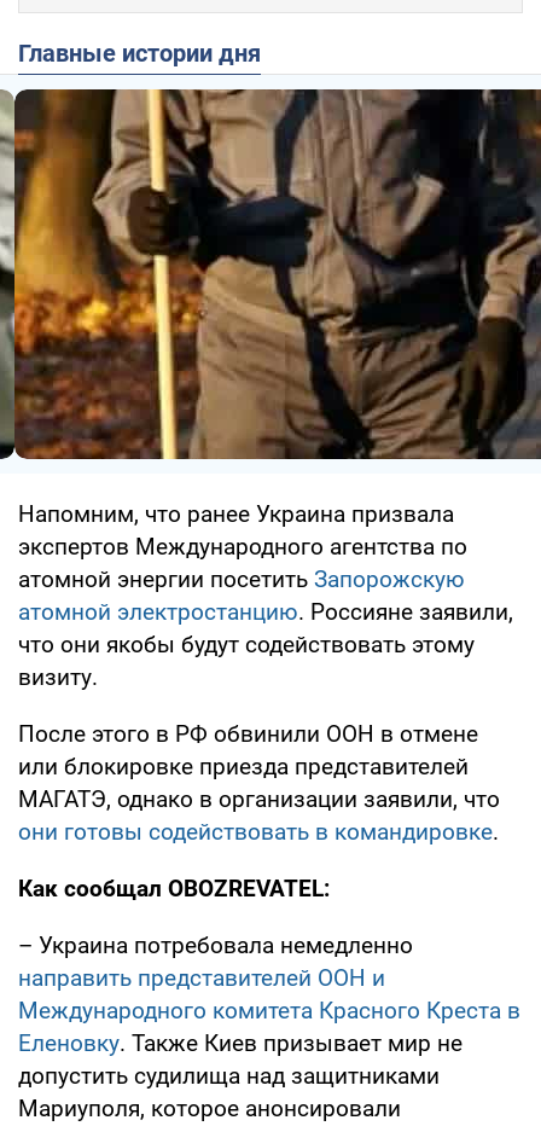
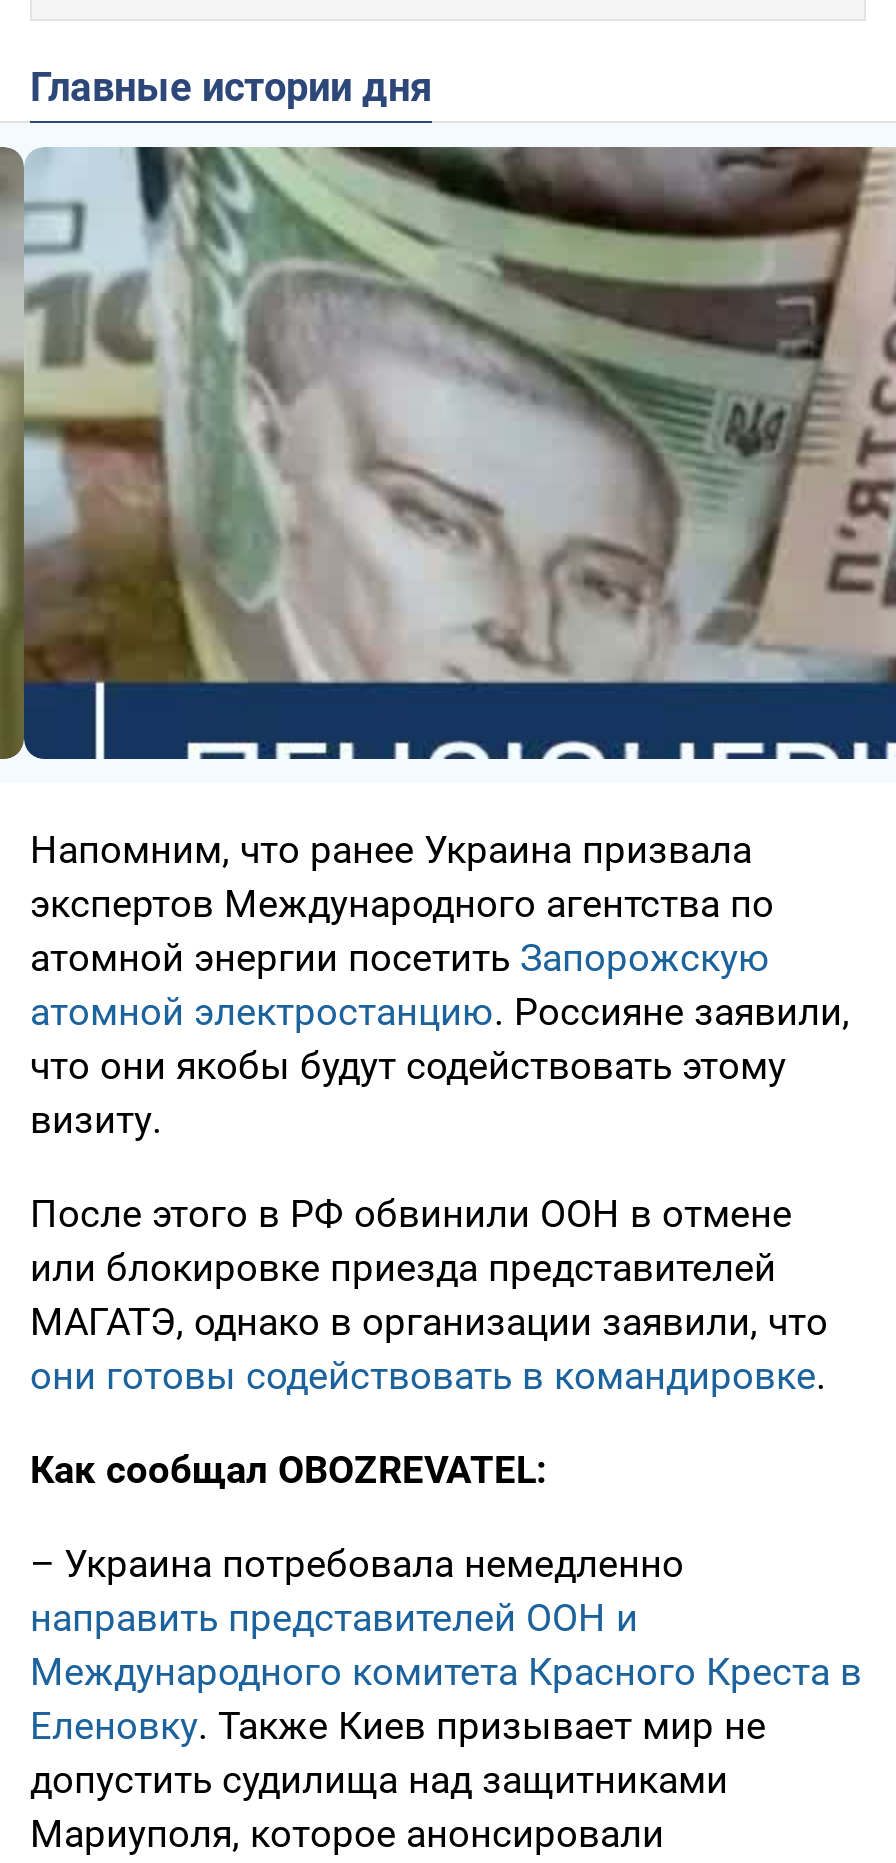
- [image]
+ [image]
